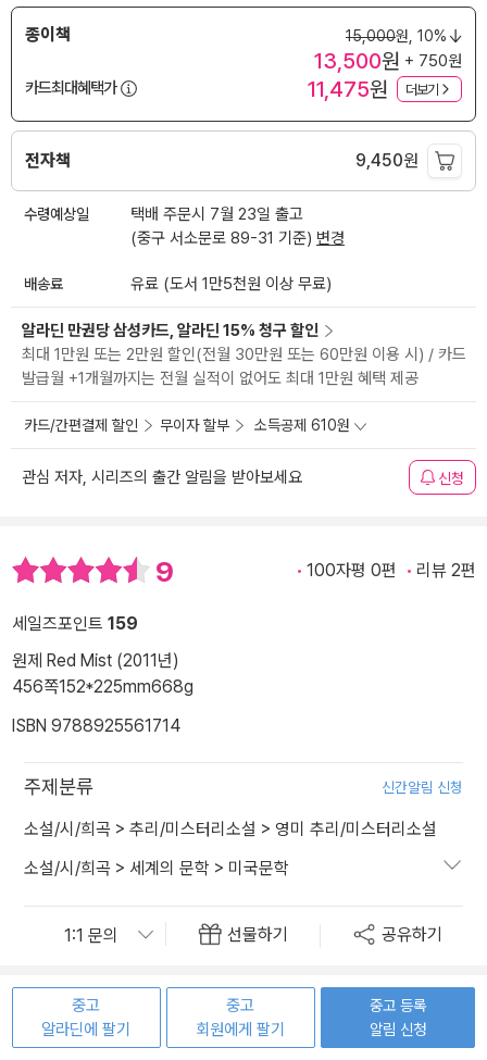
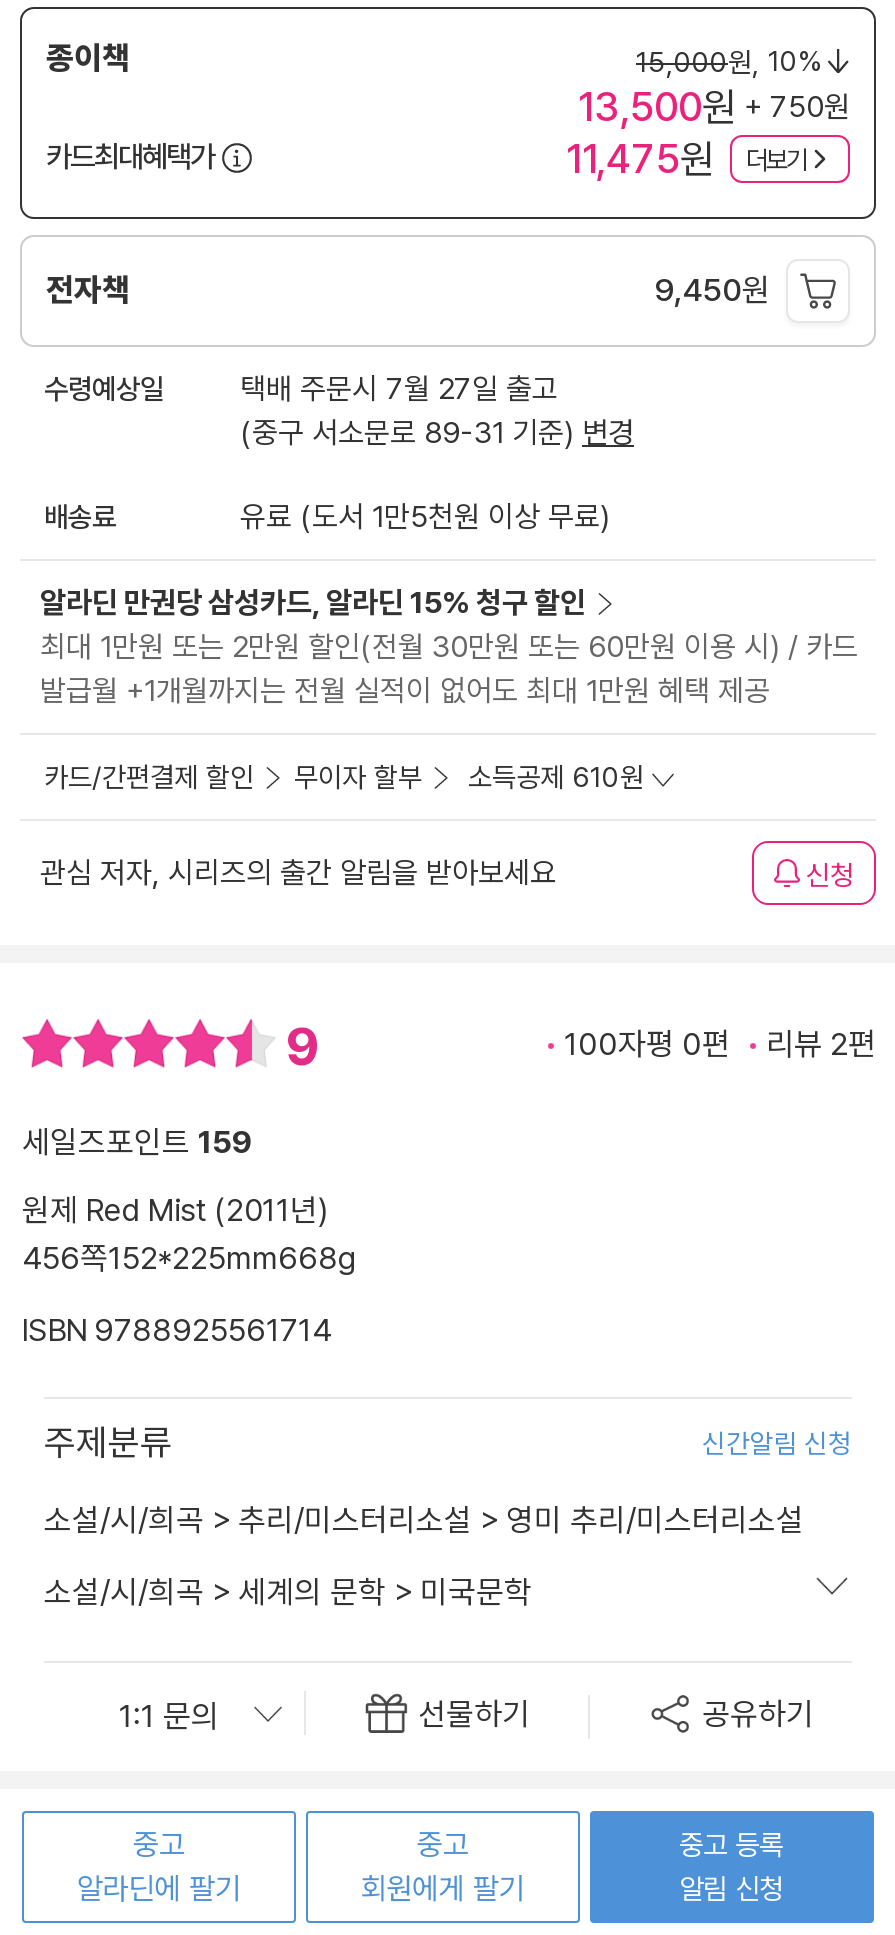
- 택배 주문시 7월 23일 출고
+ 택배 주문시 7월 27일 출고
